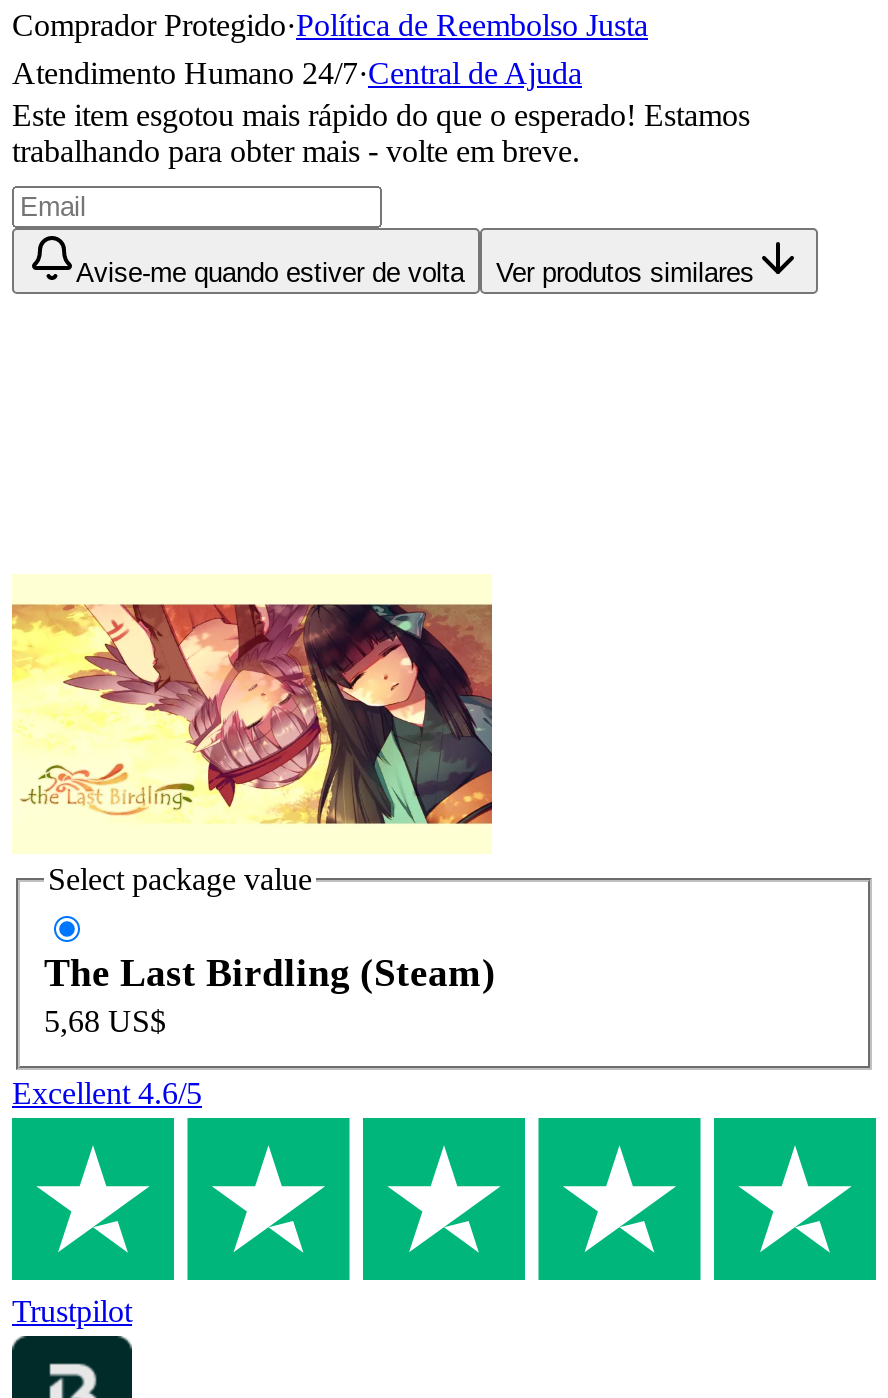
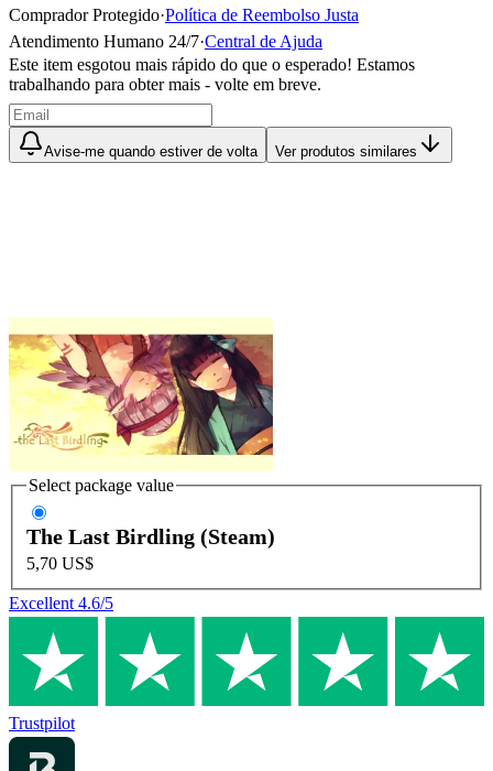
- 5,68 US$
+ 5,70 US$
